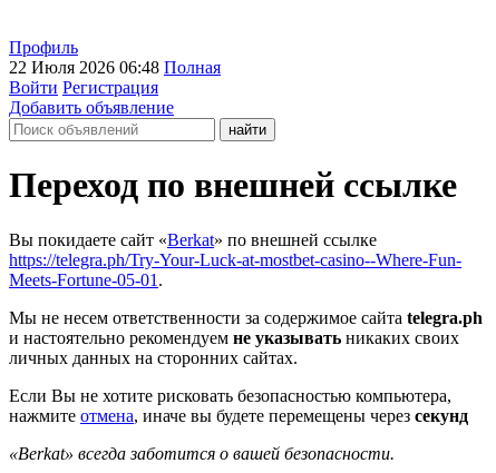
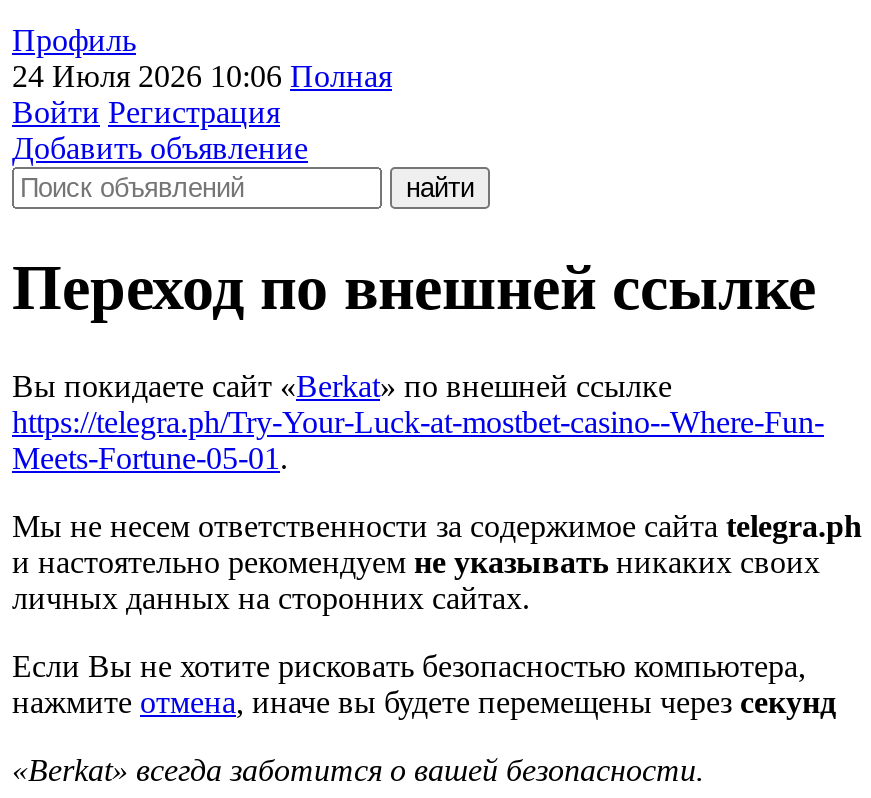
- 22 Июля 2026 06:48 Полная
+ 24 Июля 2026 10:06 Полная
